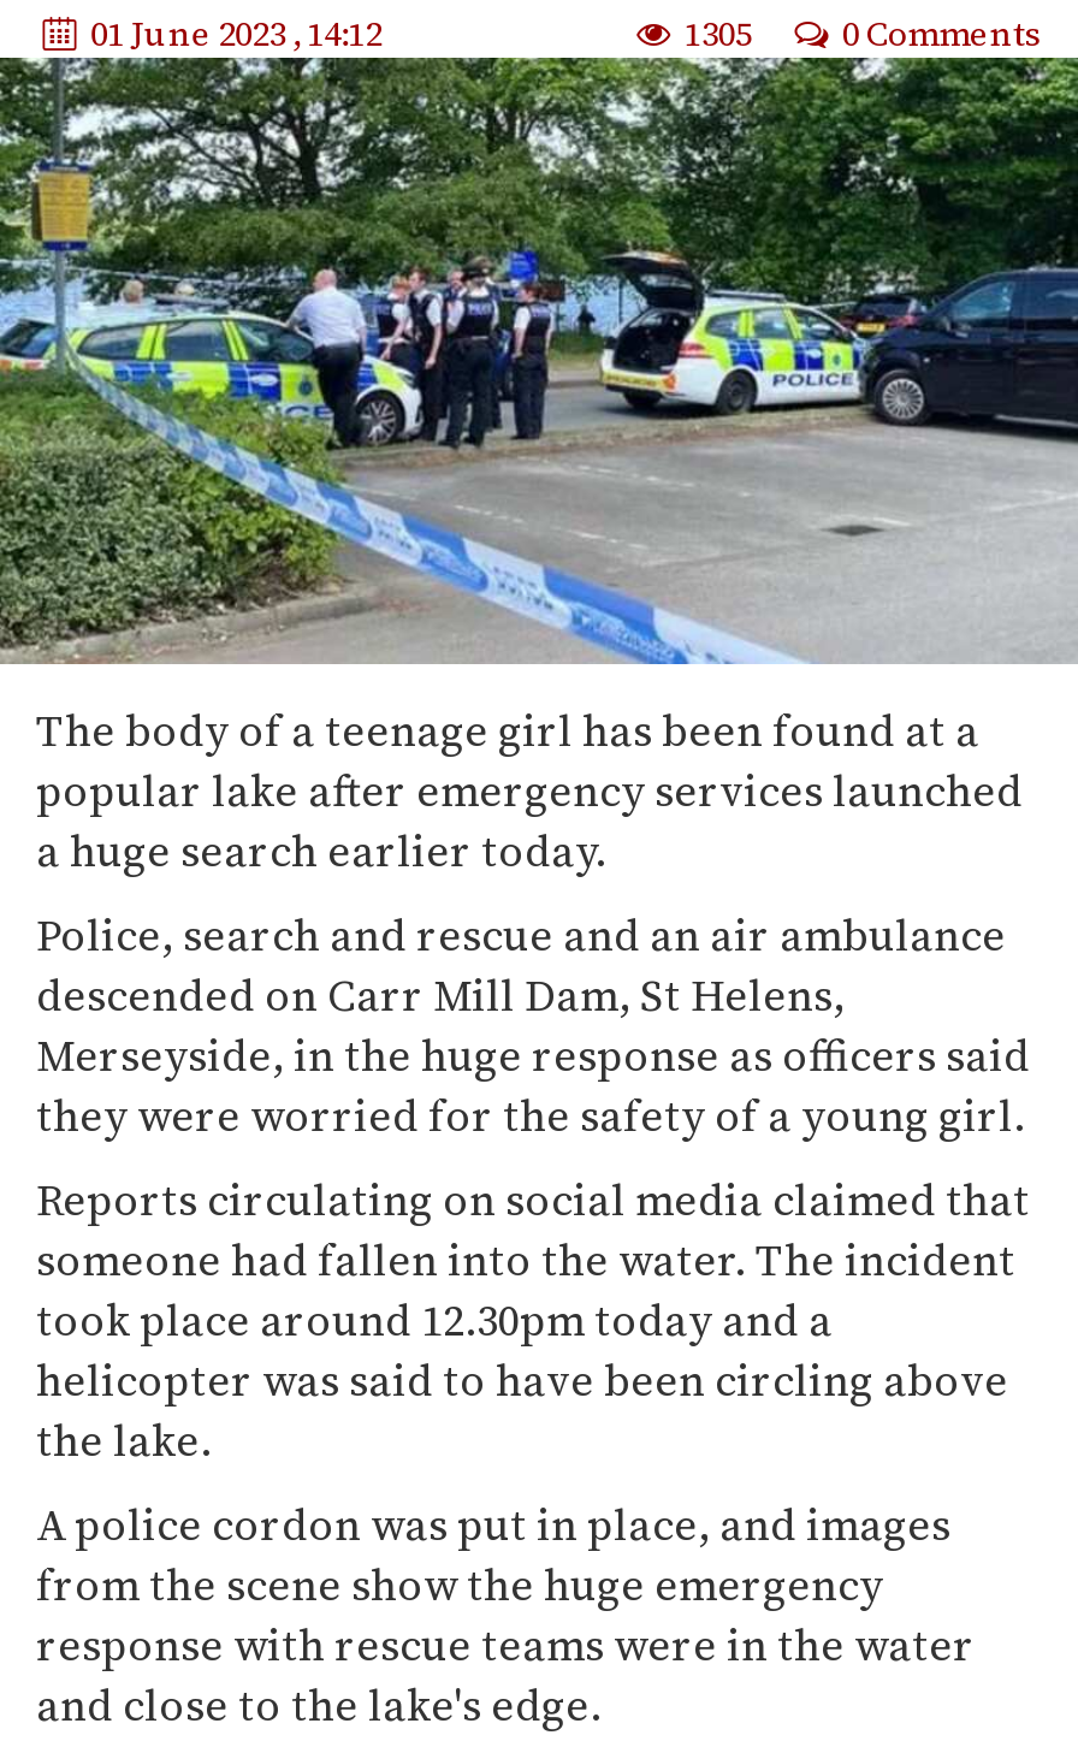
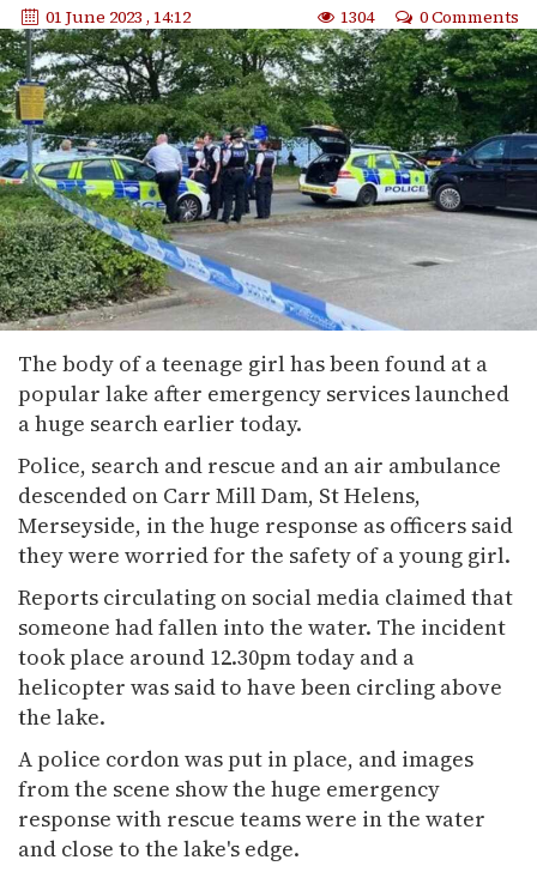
- 1305 0 Comments
+ 1304 0 Comments
